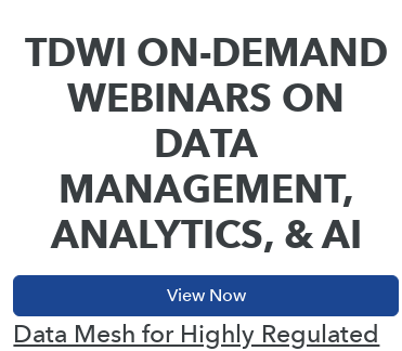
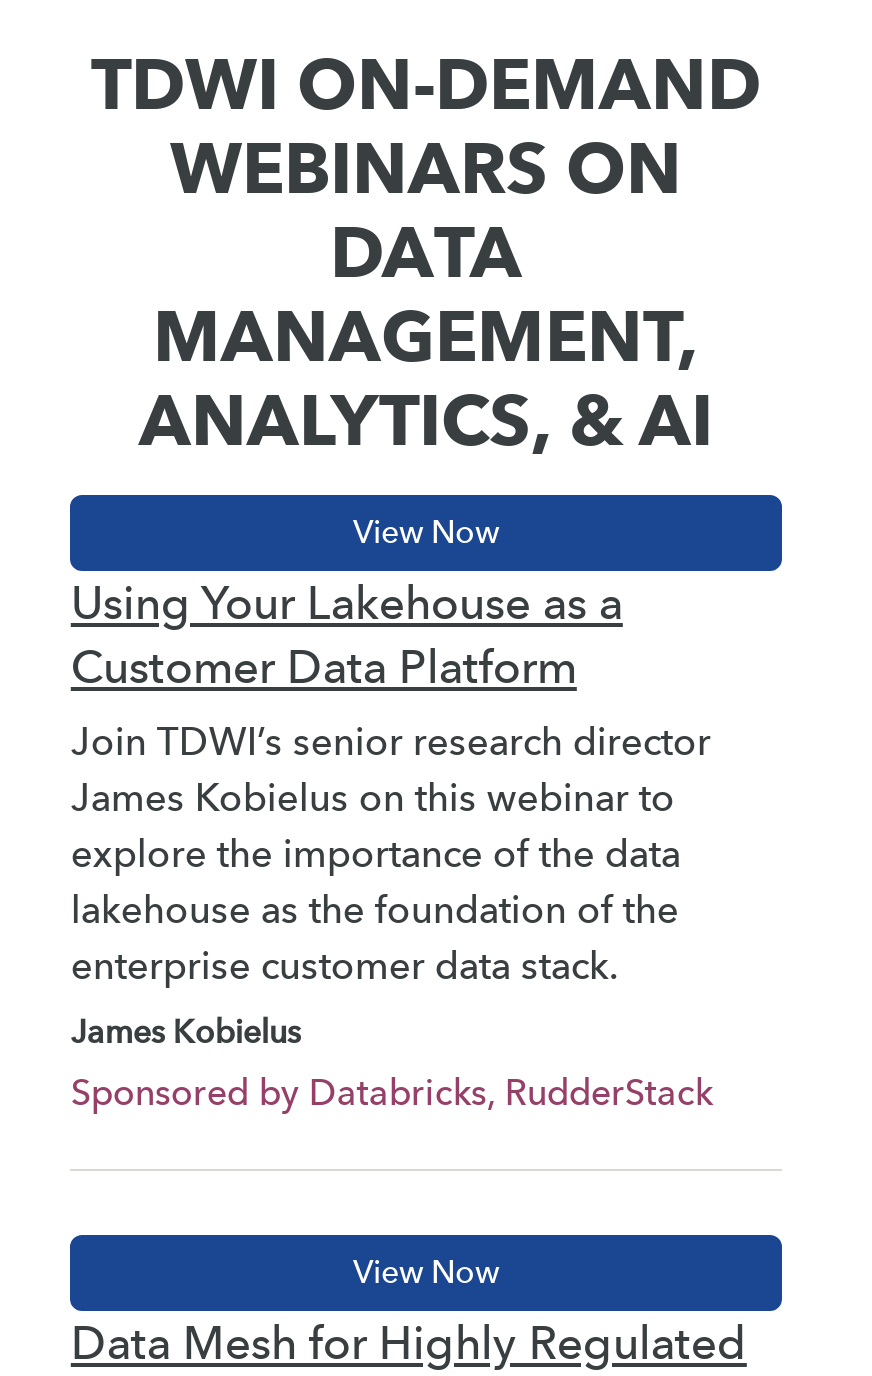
+ Using Your Lakehouse as a
+ Customer Data Platform
+ Join TDWI’s senior research director
+ James Kobielus on this webinar to
+ explore the importance of the data
+ lakehouse as the foundation of the
+ enterprise customer data stack.
+ James Kobielus
+ Sponsored by Databricks, RudderStack
